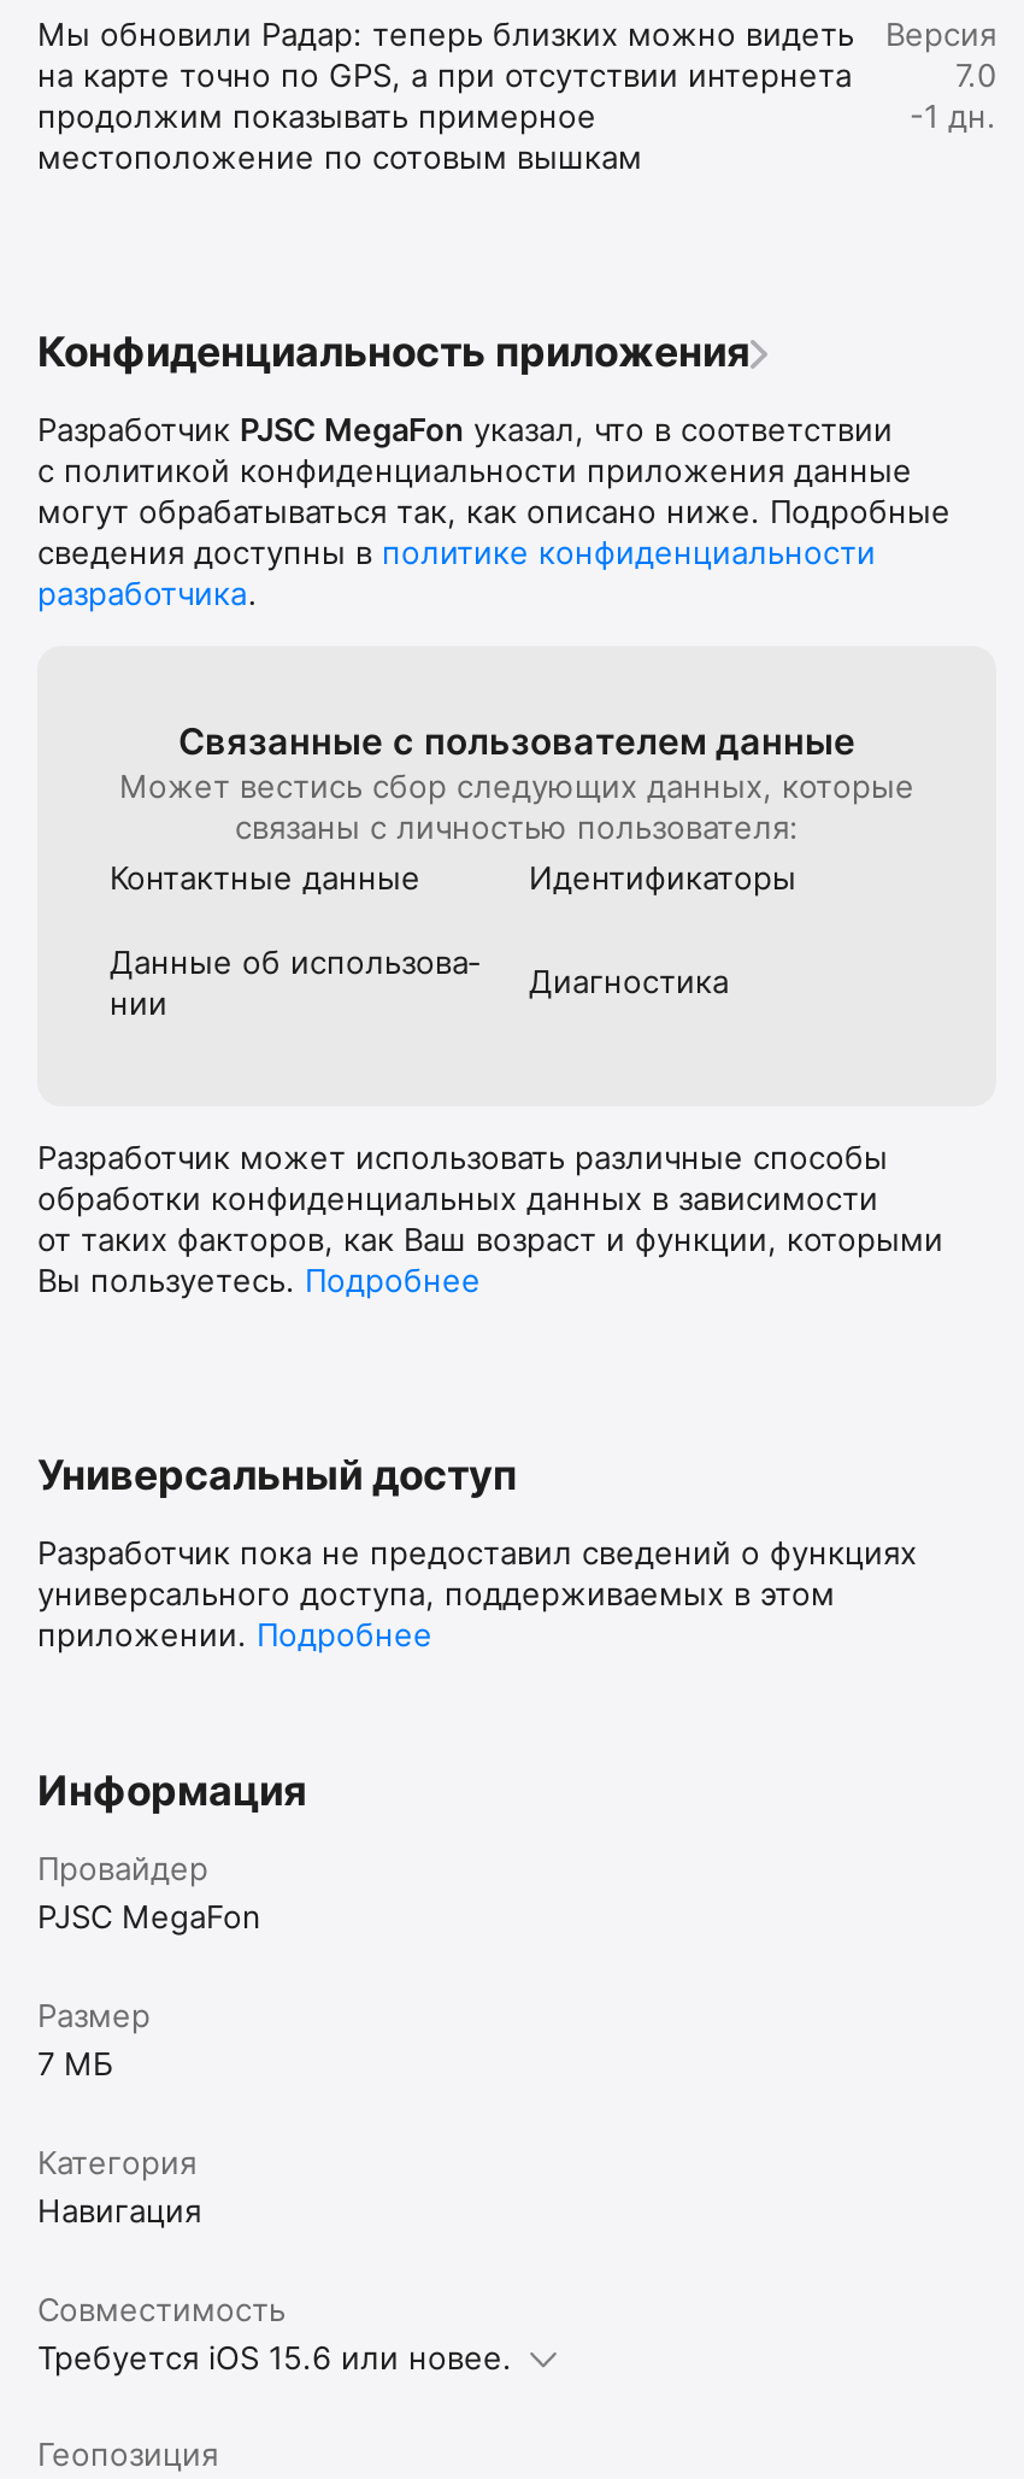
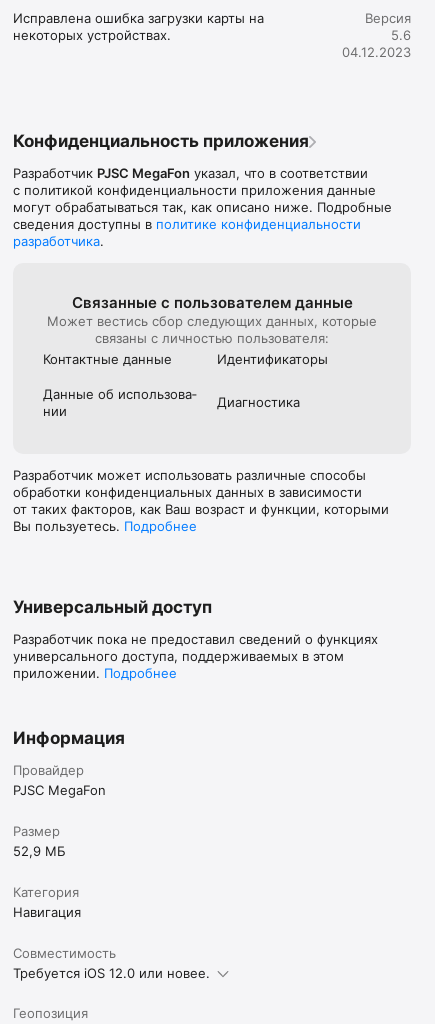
- Мы обновили Радар: теперь близких можно видеть
- на карте точно по GPS, а при отсутствии интернета
- продолжим показывать примерное
- местоположение по сотовым вышкам
+ Исправлена ошибка загрузки карты на
+ некоторых устройствах.

- 7.0
- -1 дн.
+ 5.6
+ 04.12.2023

- 7 МБ
+ 52,9 МБ

- Требуется iOS 15.6 или новее.
+ Требуется iOS 12.0 или новее.
